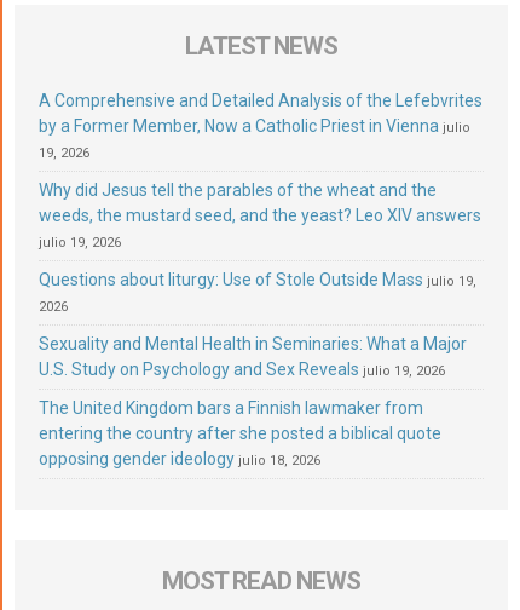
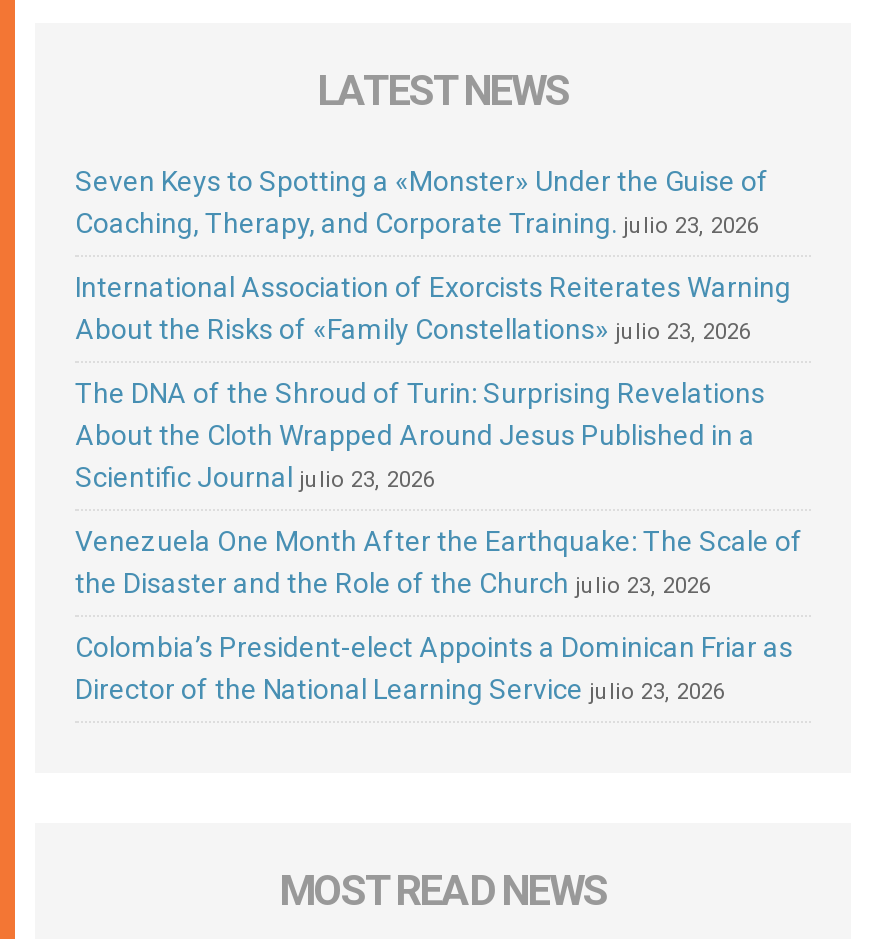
- A Comprehensive and Detailed Analysis of the Lefebvrites
- by a Former Member, Now a Catholic Priest in Vienna julio
- 19, 2026
- Why did Jesus tell the parables of the wheat and the
- weeds, the mustard seed, and the yeast? Leo XIV answers
- julio 19, 2026
- Questions about liturgy: Use of Stole Outside Mass julio 19,
- 2026
- Sexuality and Mental Health in Seminaries: What a Major
- U.S. Study on Psychology and Sex Reveals julio 19, 2026
- The United Kingdom bars a Finnish lawmaker from
- entering the country after she posted a biblical quote
- opposing gender ideology julio 18, 2026
+ Seven Keys to Spotting a «Monster» Under the Guise of
+ Coaching, Therapy, and Corporate Training. julio 23, 2026
+ International Association of Exorcists Reiterates Warning
+ About the Risks of «Family Constellations» julio 23, 2026
+ The DNA of the Shroud of Turin: Surprising Revelations
+ About the Cloth Wrapped Around Jesus Published in a
+ Scientific Journal julio 23, 2026
+ Venezuela One Month After the Earthquake: The Scale of
+ the Disaster and the Role of the Church julio 23, 2026
+ Colombia’s President-elect Appoints a Dominican Friar as
+ Director of the National Learning Service julio 23, 2026
